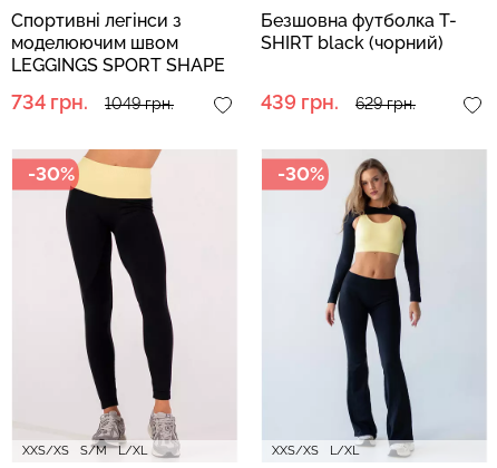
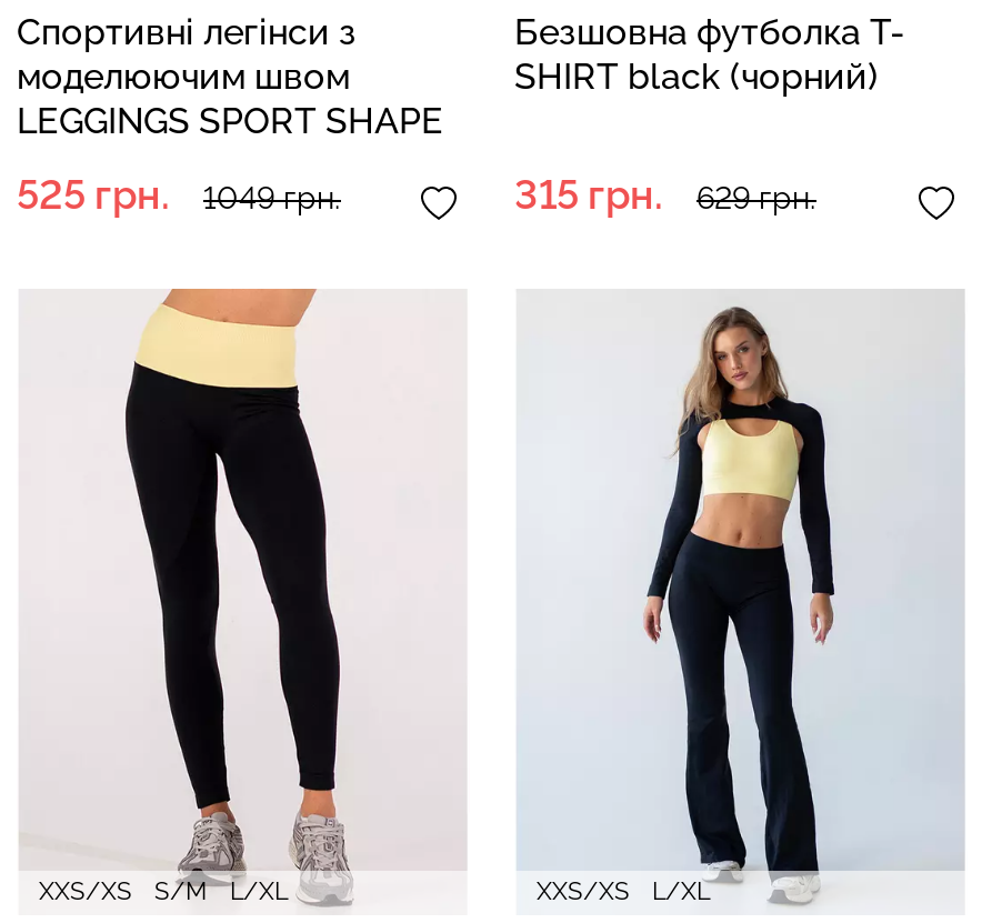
- 734 грн.
+ 525 грн.

- 439 грн. 629 грн.
+ 315 грн. 629 грн.

- -30%

- -30%
